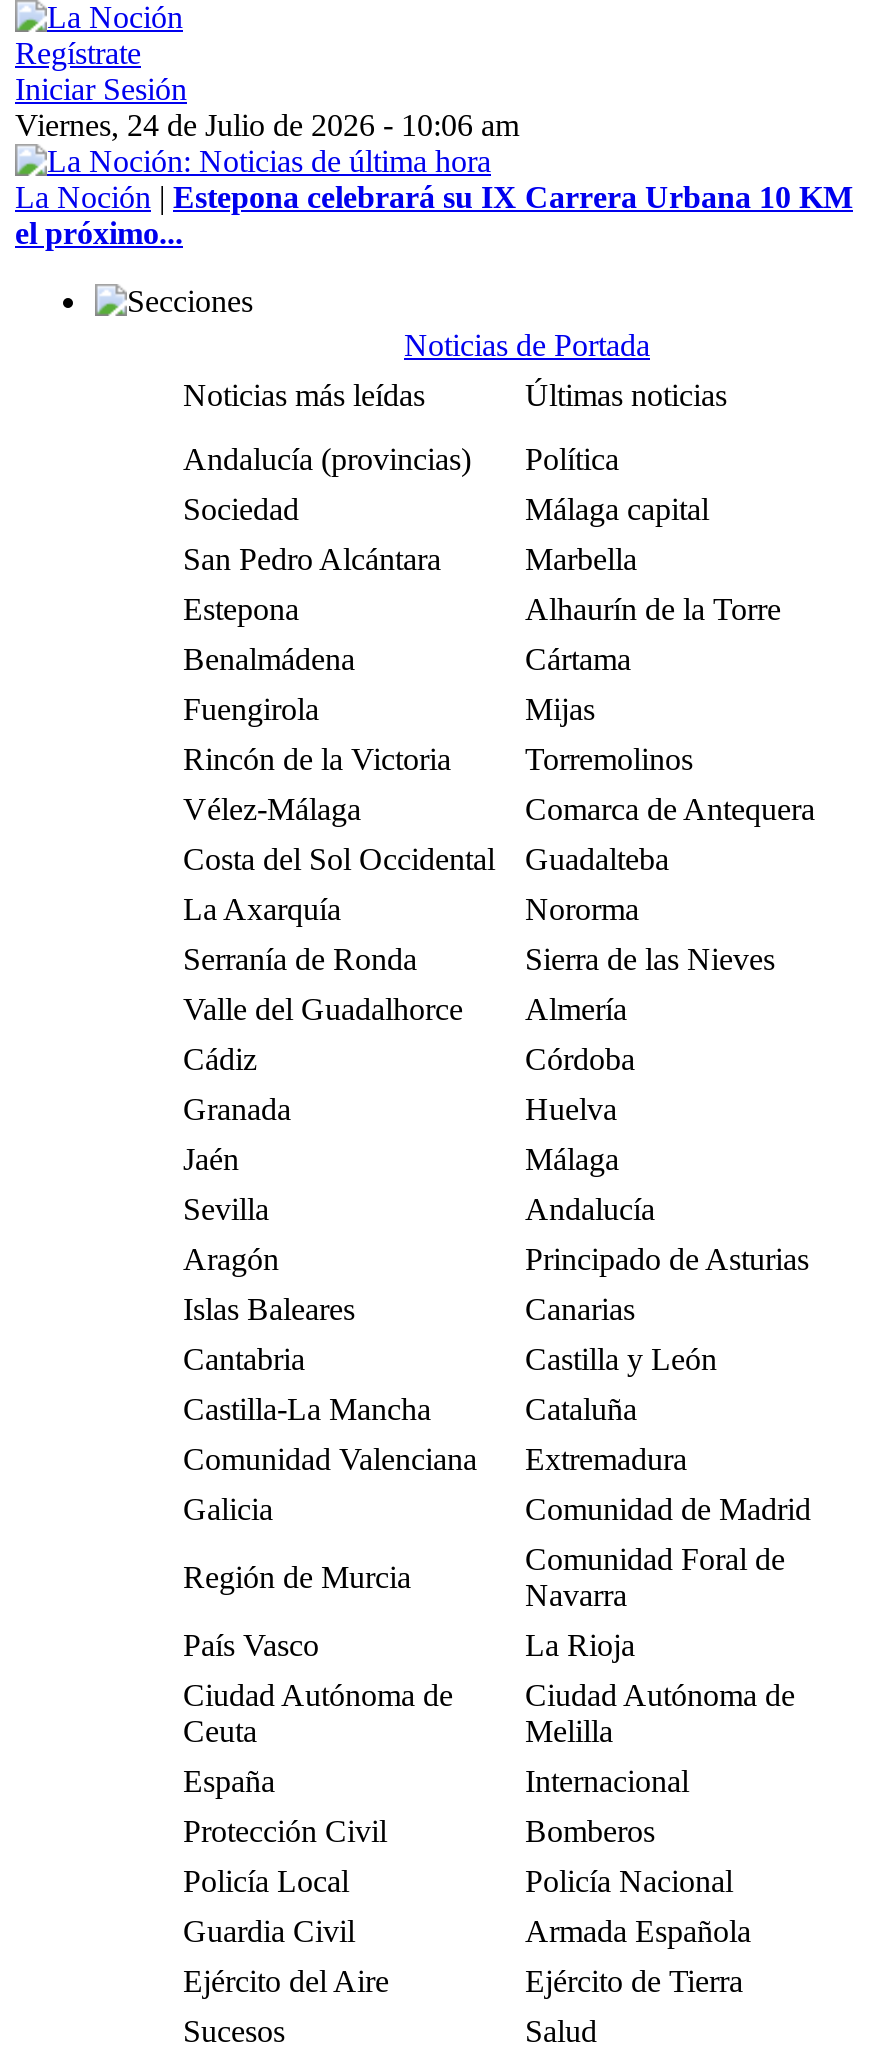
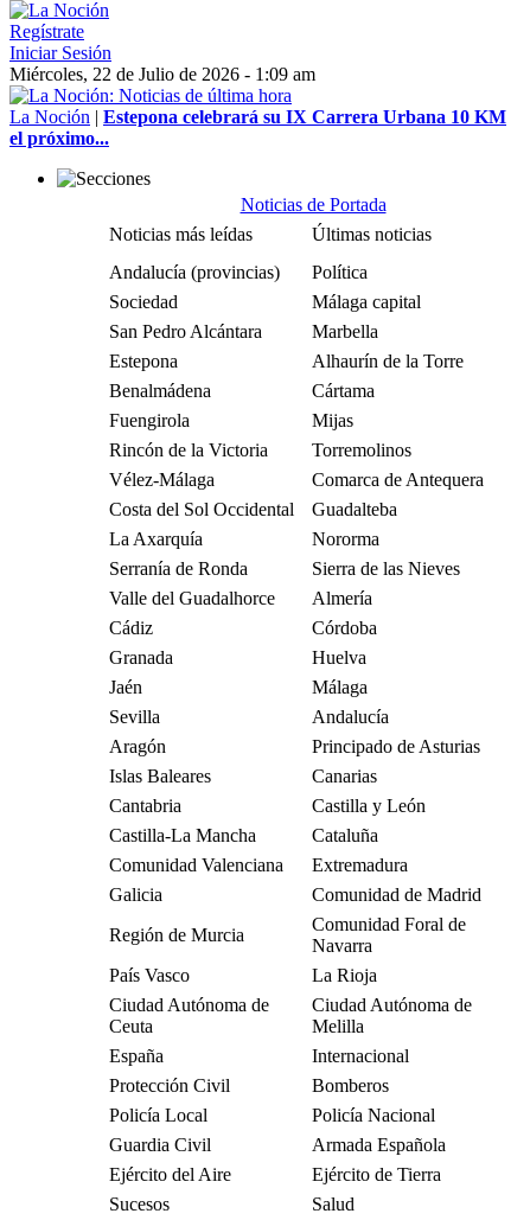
- Viernes, 24 de Julio de 2026 - 10:06 am
+ Miércoles, 22 de Julio de 2026 - 1:09 am
